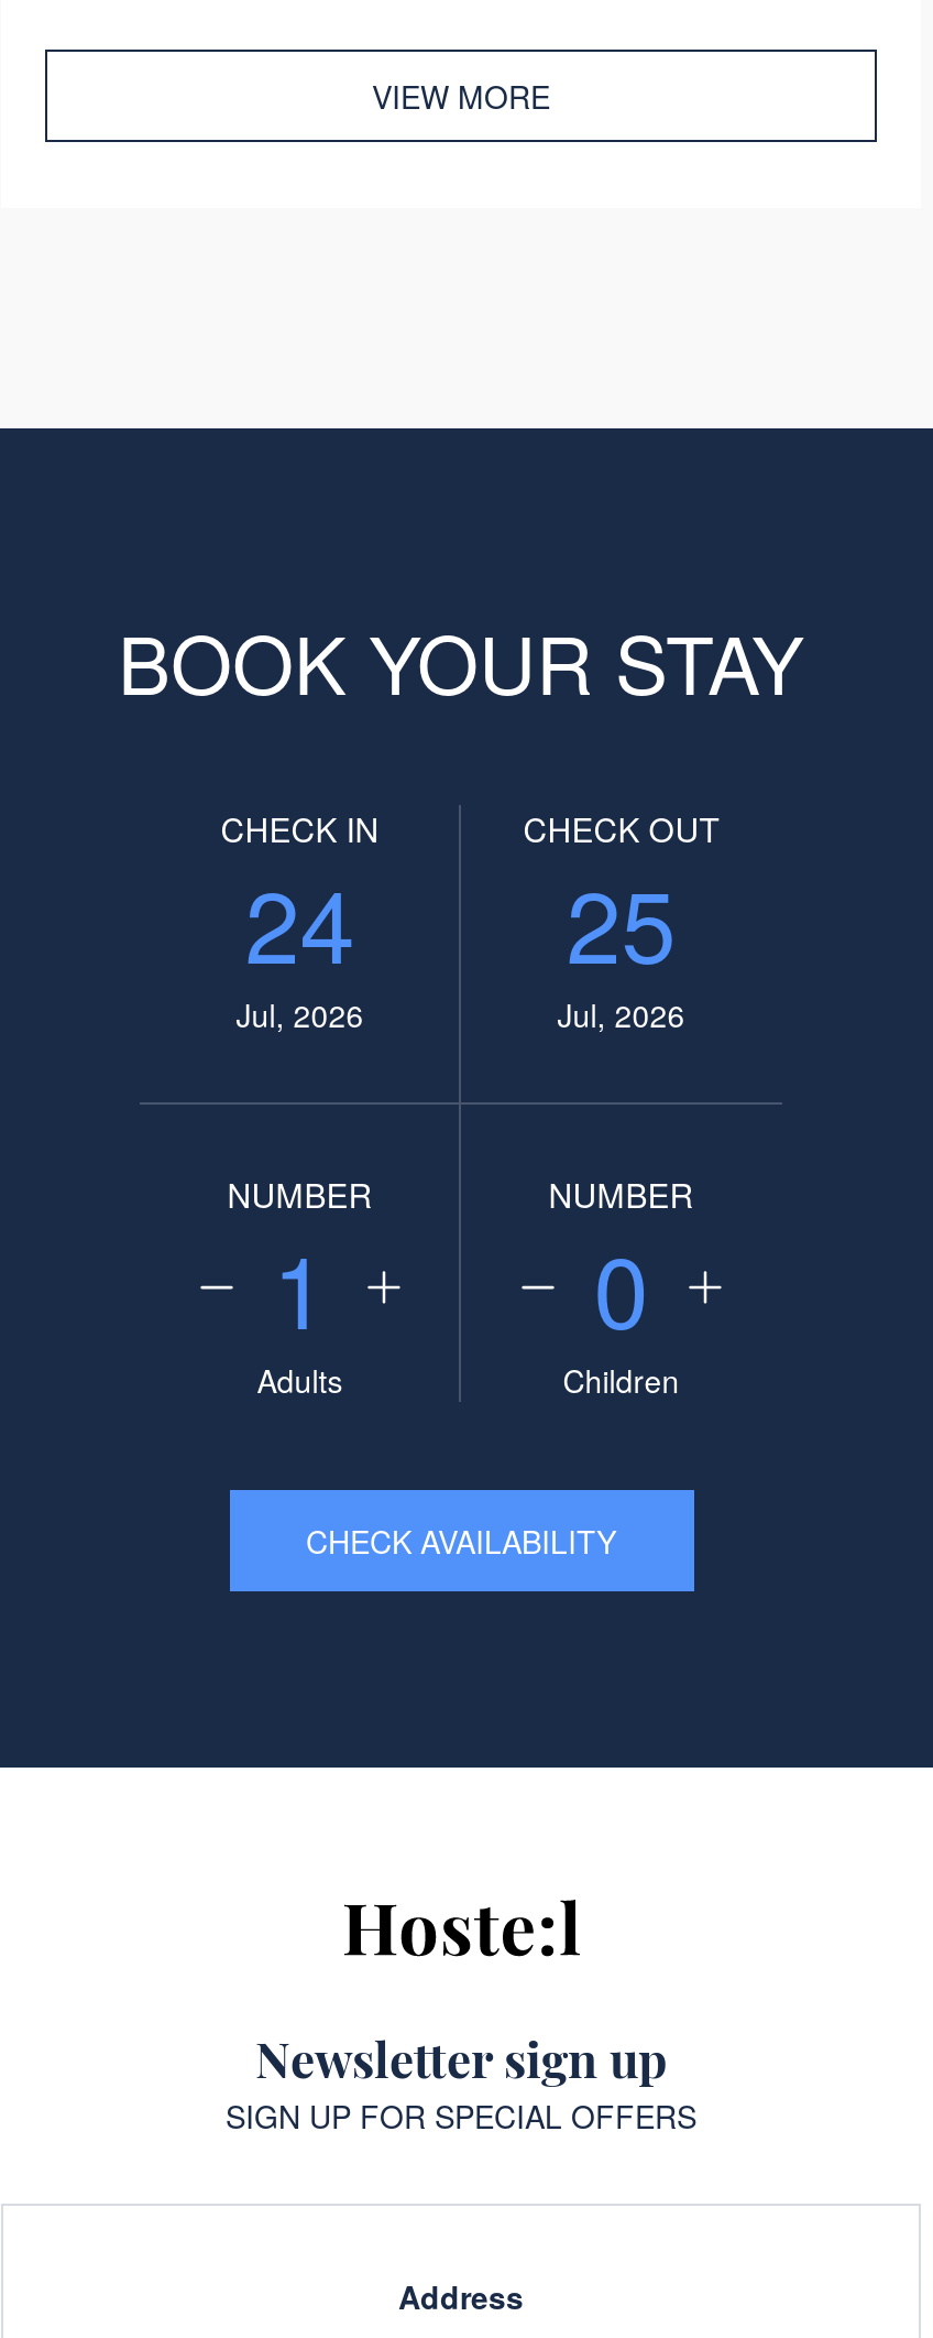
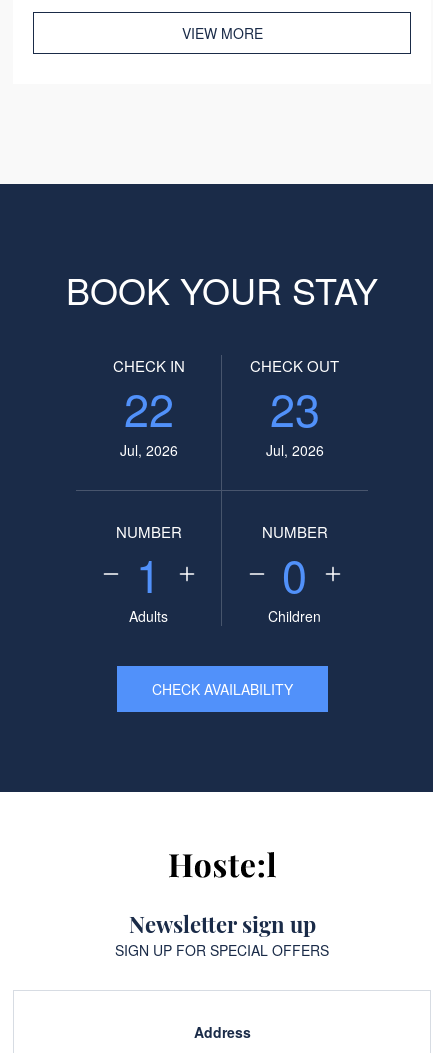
- 24
+ 22

- 25
+ 23
